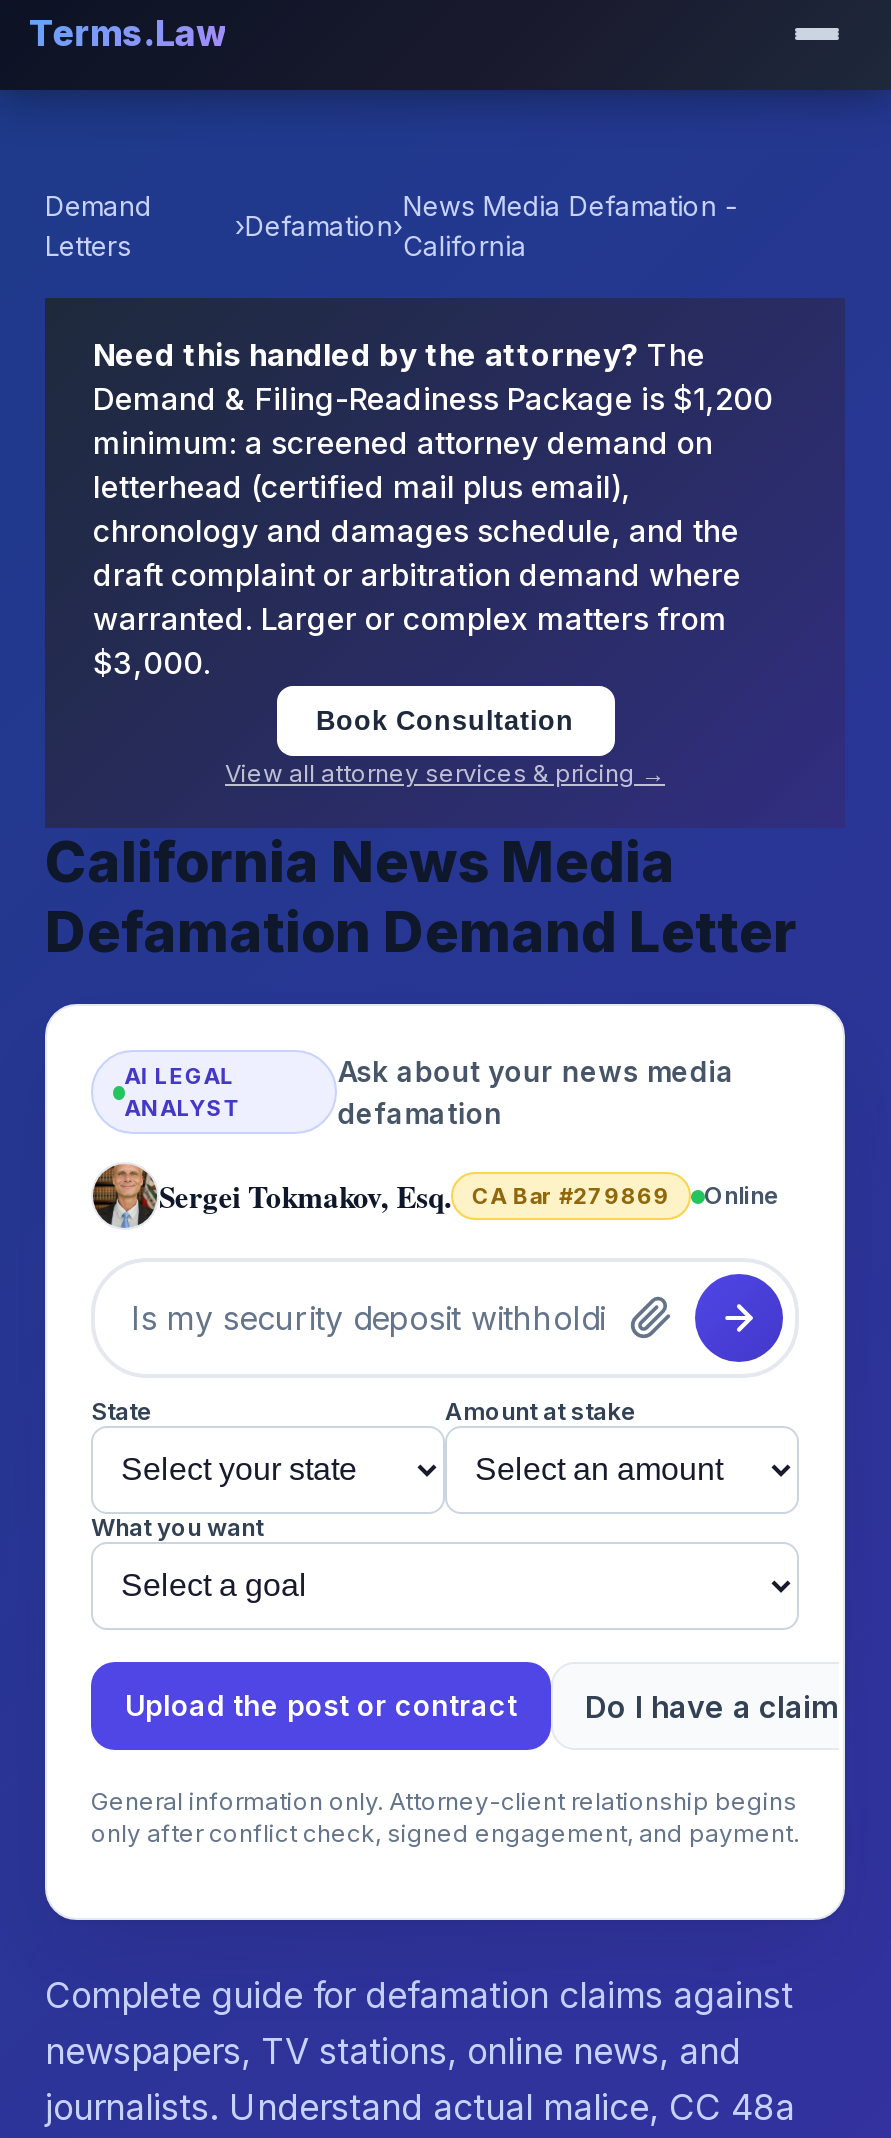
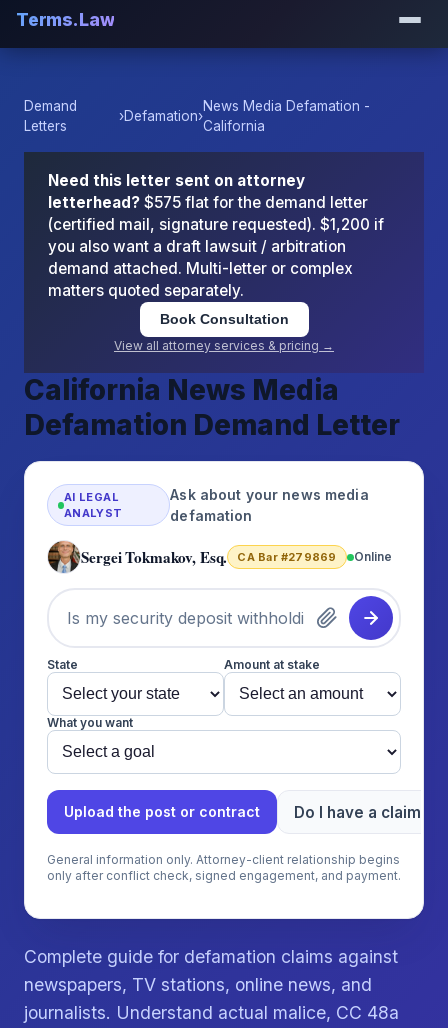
- Need this handled by the attorney? The
- Demand & Filing-Readiness Package is $1,200
- minimum: a screened attorney demand on
- letterhead (certified mail plus email),
- chronology and damages schedule, and the
- draft complaint or arbitration demand where
- warranted. Larger or complex matters from
- $3,000.
+ Need this letter sent on attorney
+ letterhead? $575 flat for the demand letter
+ (certified mail, signature requested). $1,200 if
+ you also want a draft lawsuit / arbitration
+ demand attached. Multi-letter or complex
+ matters quoted separately.
